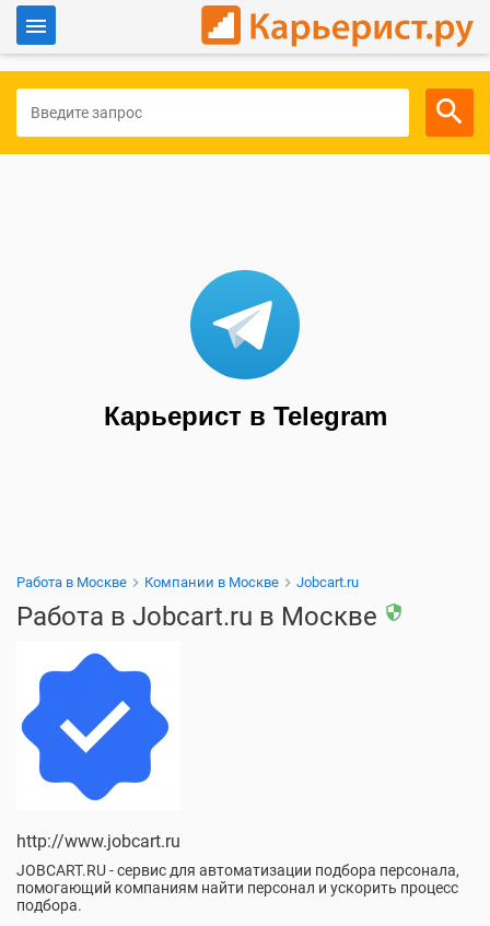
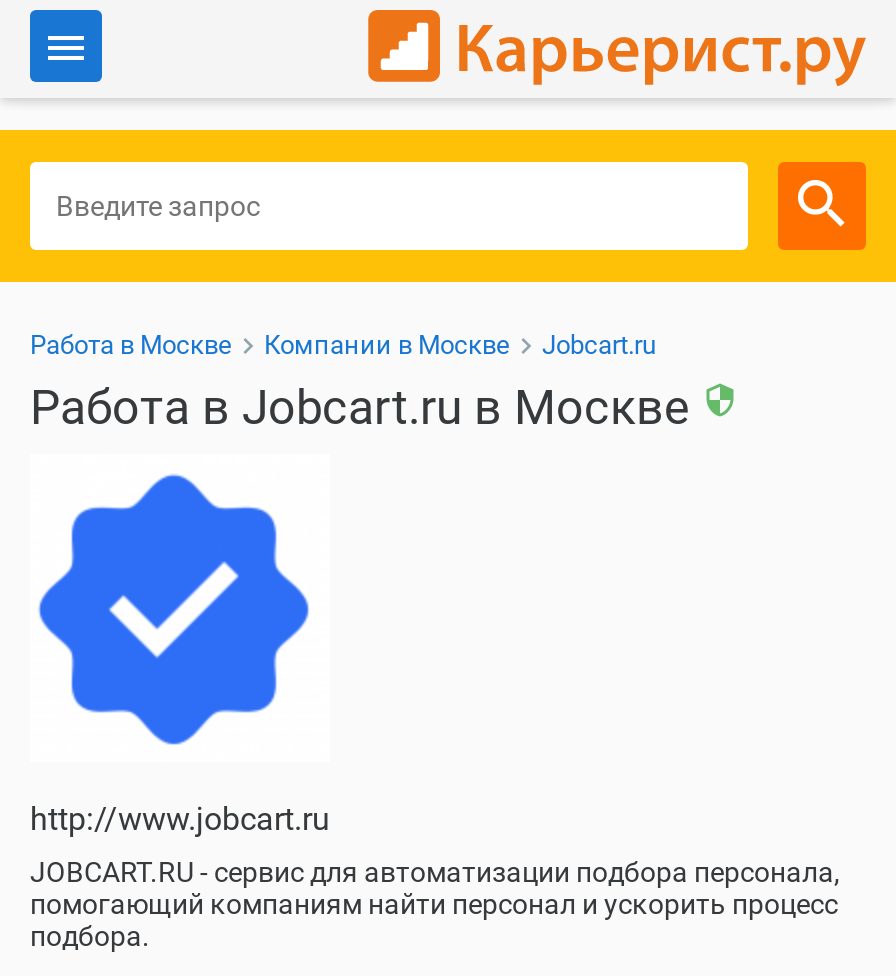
- [image]
- Карьерист в Telegram
